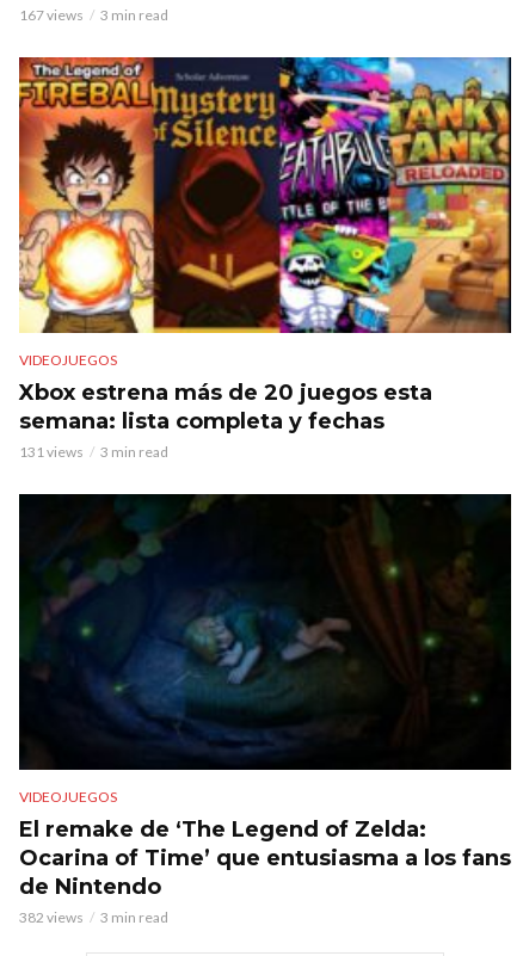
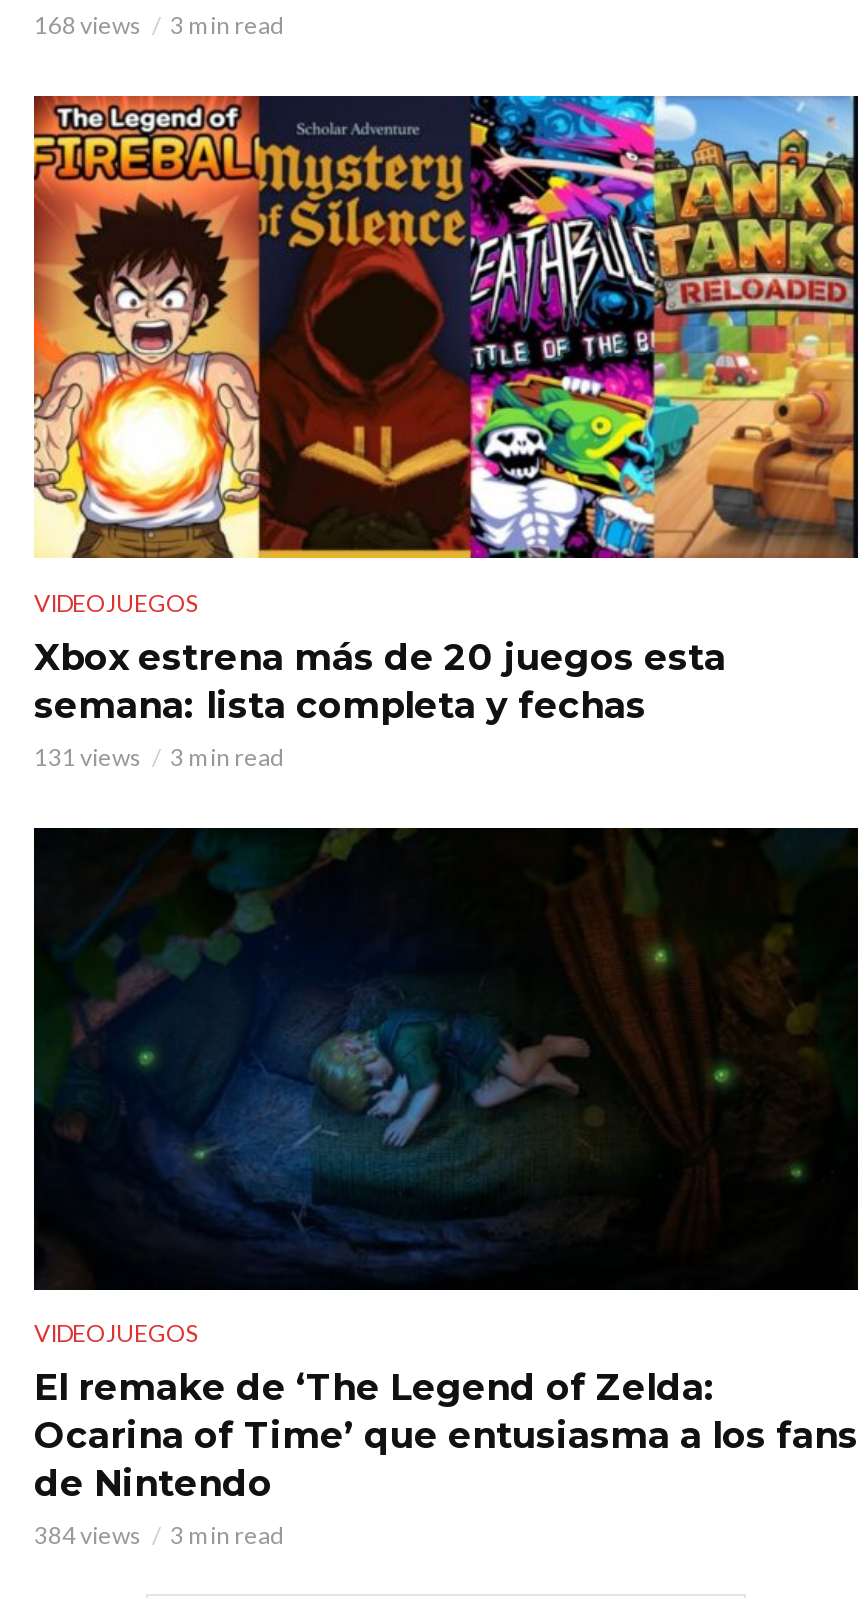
- 167 views 3 min read
+ 168 views 3 min read

- 382 views 3 min read
+ 384 views 3 min read
